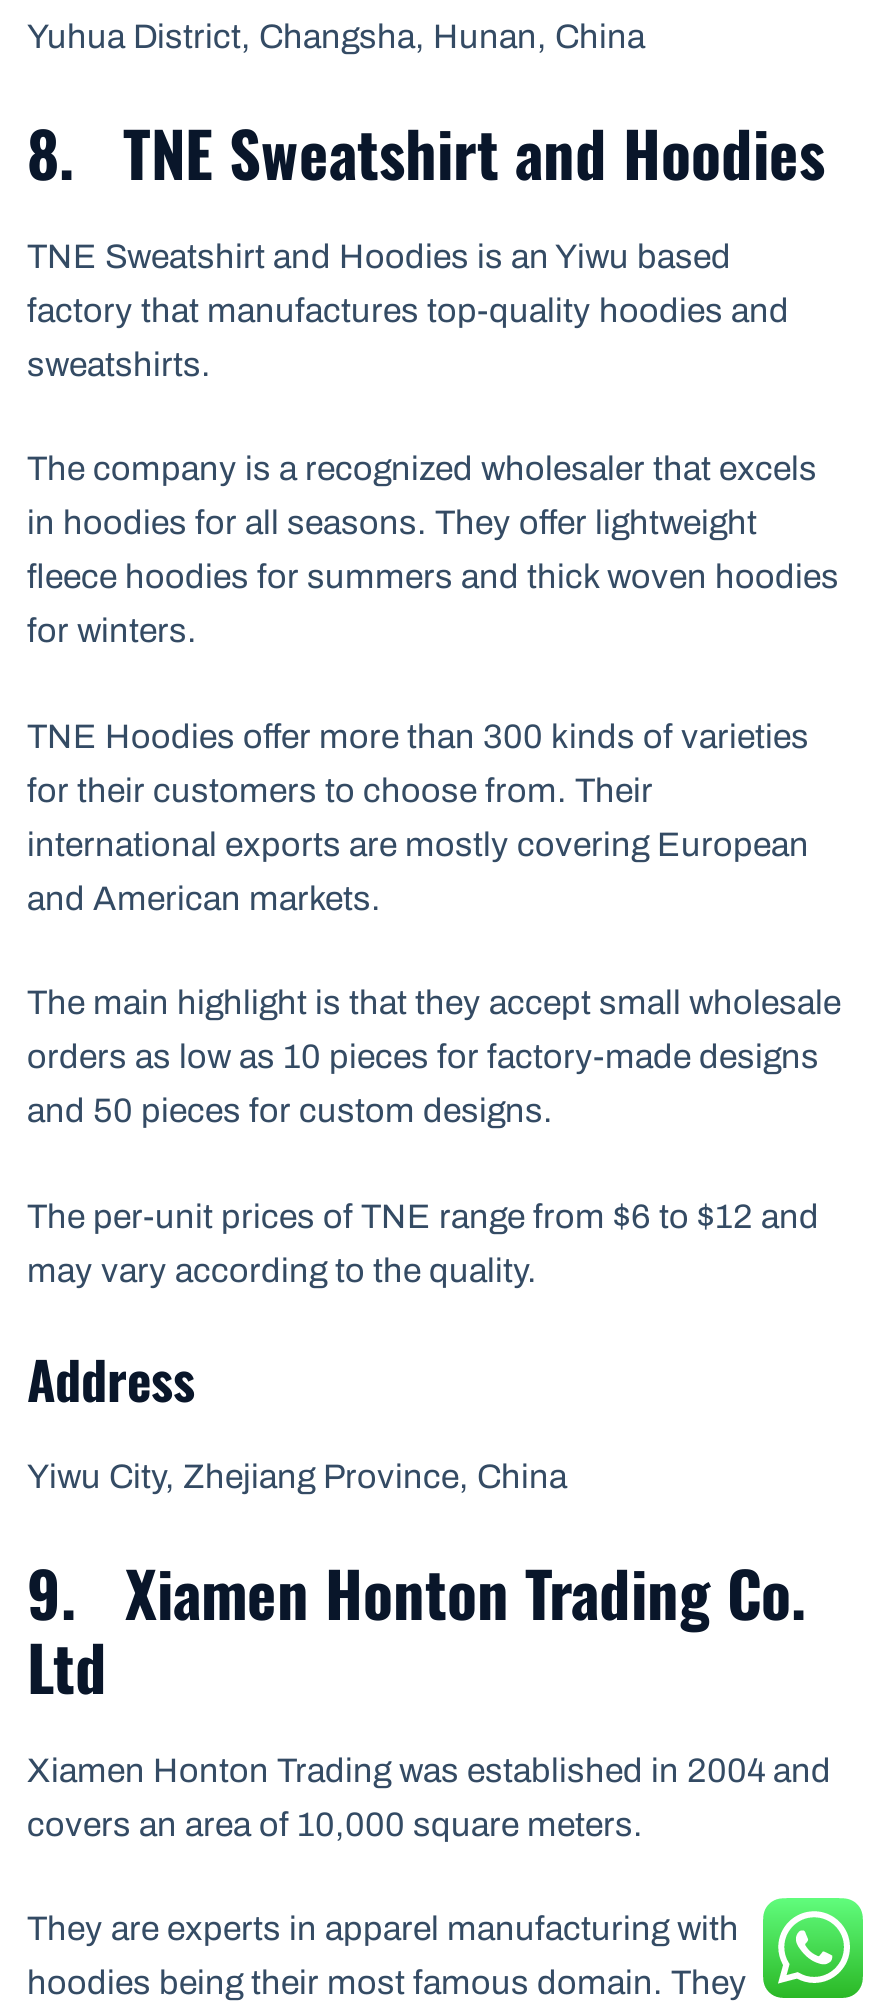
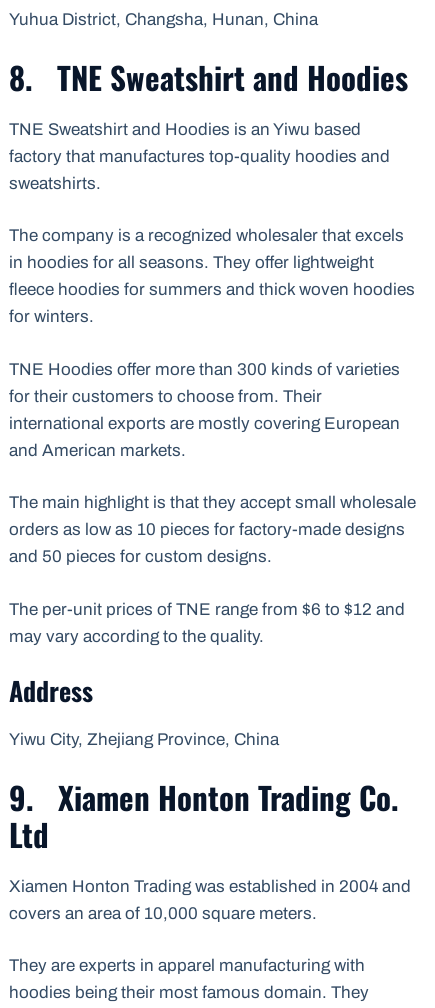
- [image]
